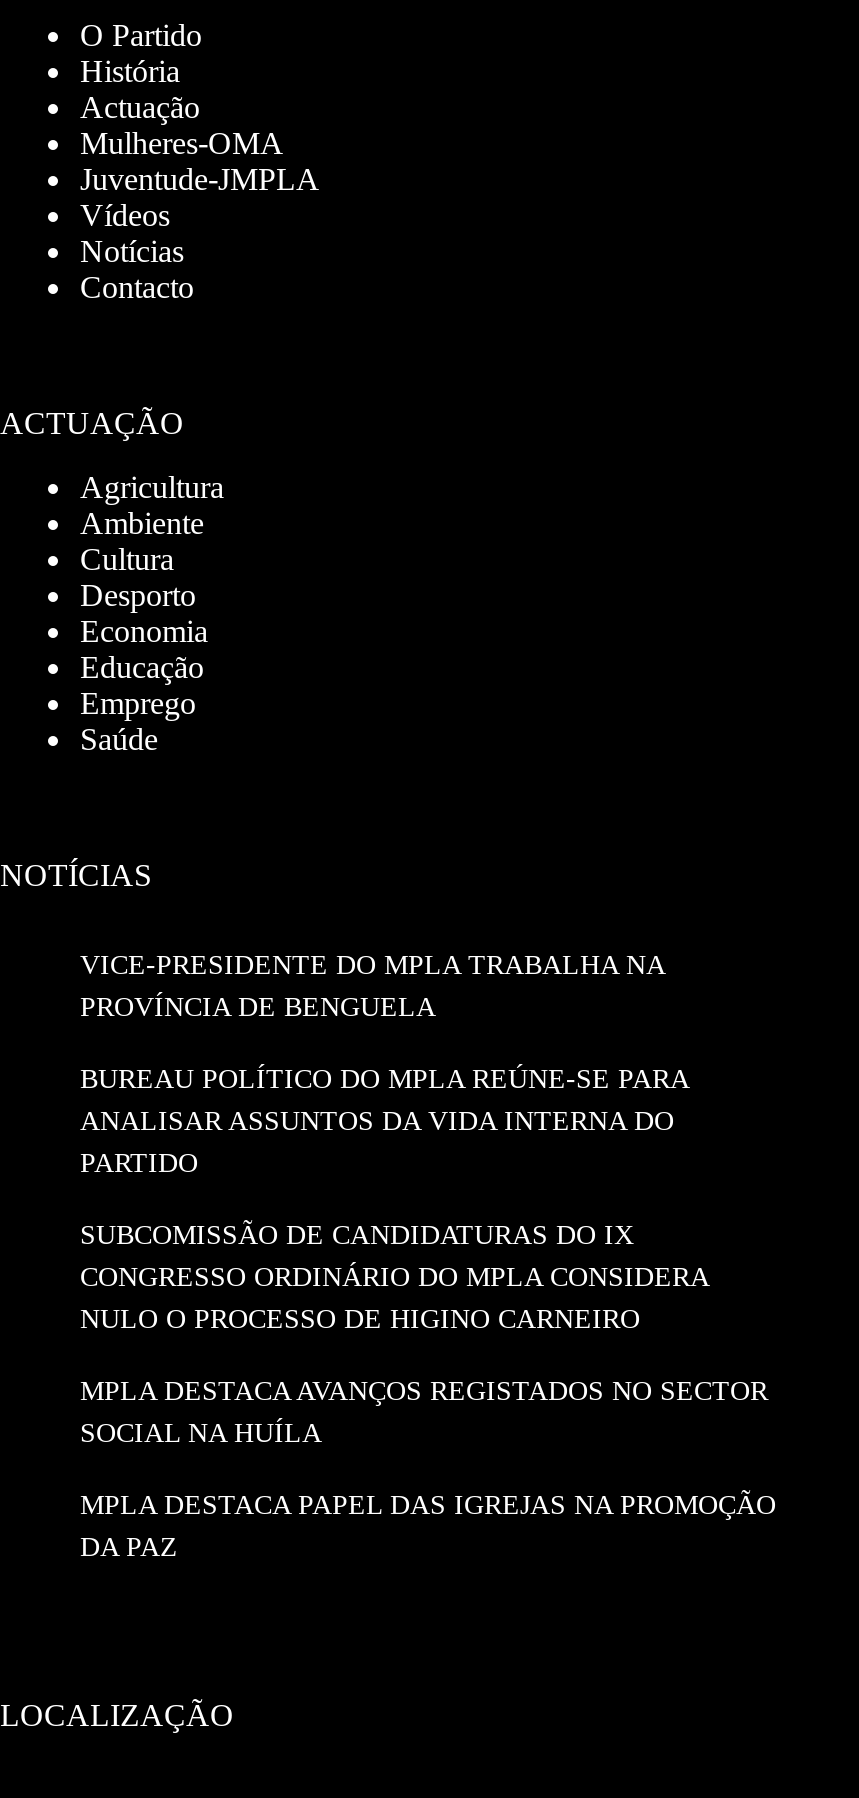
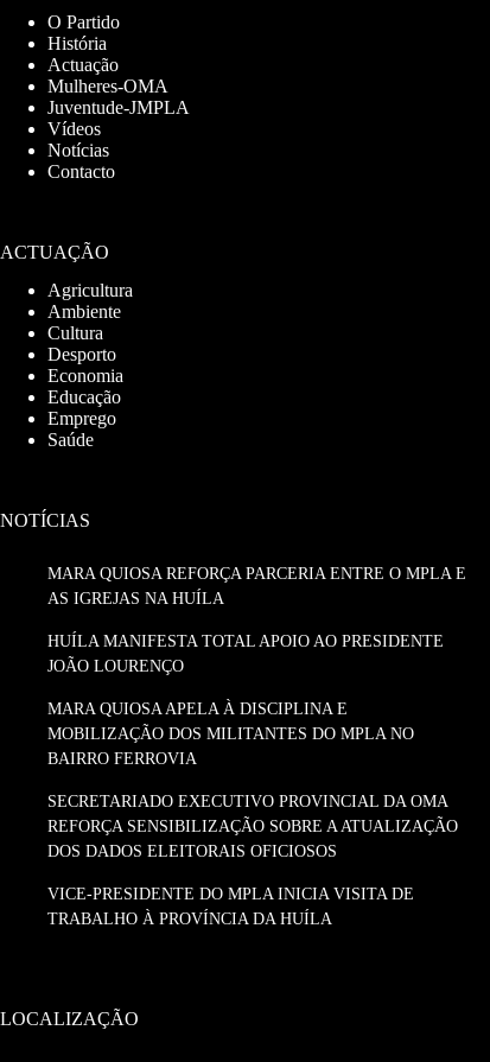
- VICE-PRESIDENTE DO MPLA TRABALHA NA
- PROVÍNCIA DE BENGUELA
+ MARA QUIOSA REFORÇA PARCERIA ENTRE O MPLA E
+ AS IGREJAS NA HUÍLA

- BUREAU POLÍTICO DO MPLA REÚNE-SE PARA
- ANALISAR ASSUNTOS DA VIDA INTERNA DO
- PARTIDO
+ HUÍLA MANIFESTA TOTAL APOIO AO PRESIDENTE
+ JOÃO LOURENÇO

- SUBCOMISSÃO DE CANDIDATURAS DO IX
- CONGRESSO ORDINÁRIO DO MPLA CONSIDERA
- NULO O PROCESSO DE HIGINO CARNEIRO
+ MARA QUIOSA APELA À DISCIPLINA E
+ MOBILIZAÇÃO DOS MILITANTES DO MPLA NO
+ BAIRRO FERROVIA

- MPLA DESTACA AVANÇOS REGISTADOS NO SECTOR
- SOCIAL NA HUÍLA
+ SECRETARIADO EXECUTIVO PROVINCIAL DA OMA
+ REFORÇA SENSIBILIZAÇÃO SOBRE A ATUALIZAÇÃO
+ DOS DADOS ELEITORAIS OFICIOSOS

- MPLA DESTACA PAPEL DAS IGREJAS NA PROMOÇÃO
- DA PAZ
+ VICE-PRESIDENTE DO MPLA INICIA VISITA DE
+ TRABALHO À PROVÍNCIA DA HUÍLA
